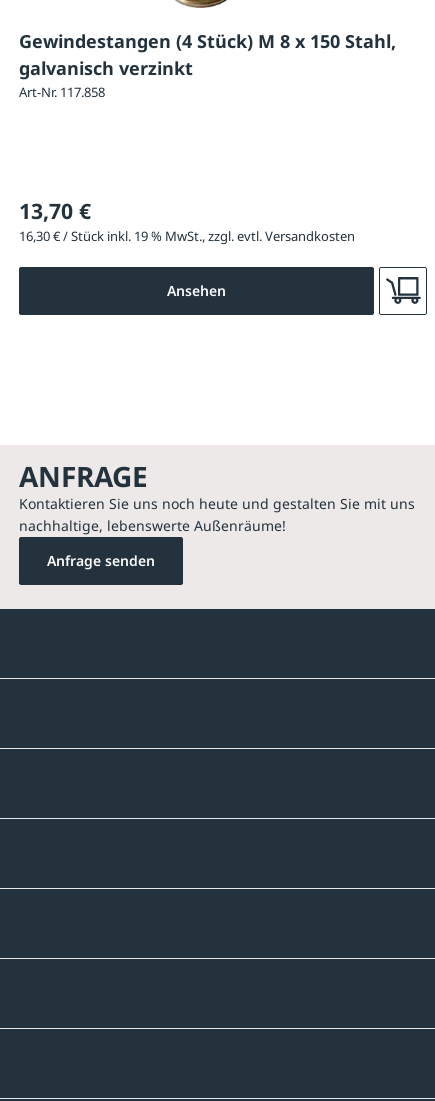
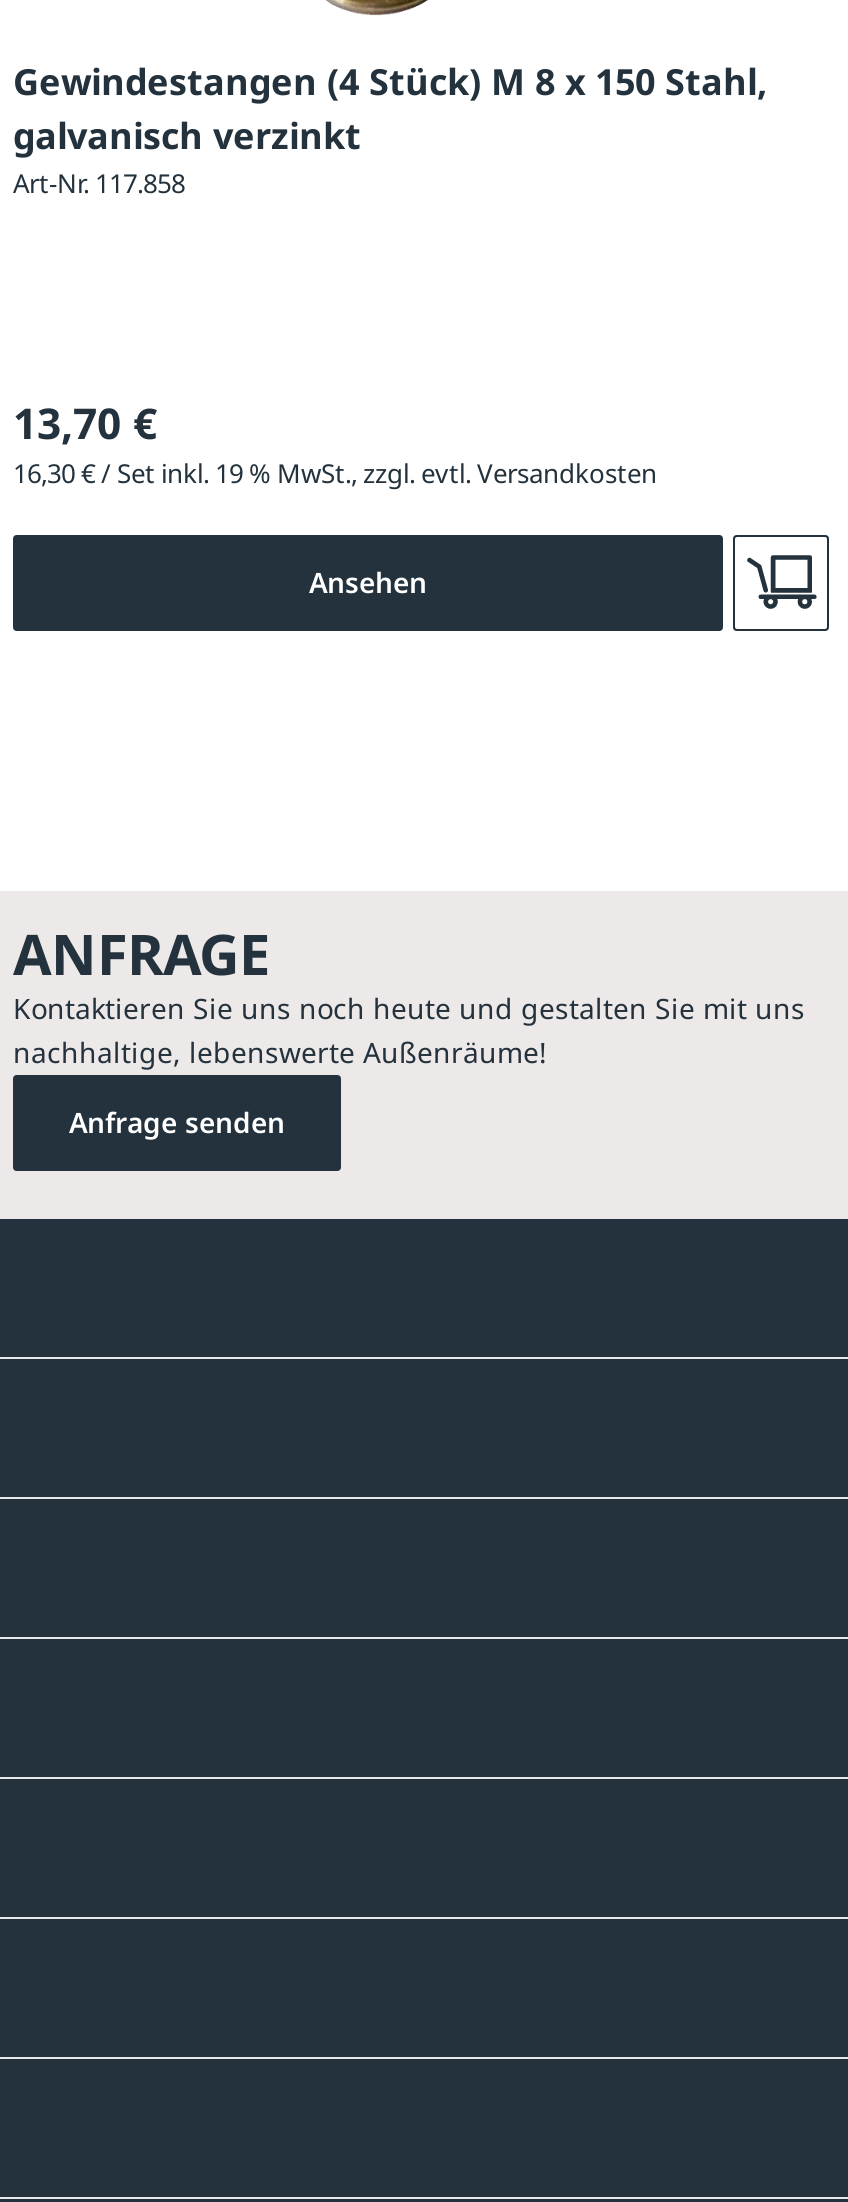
- 16,30 € / Stück inkl. 19 % MwSt., zzgl. evtl. Versandkosten
+ 16,30 € / Set inkl. 19 % MwSt., zzgl. evtl. Versandkosten
